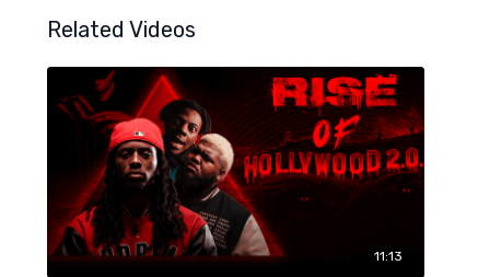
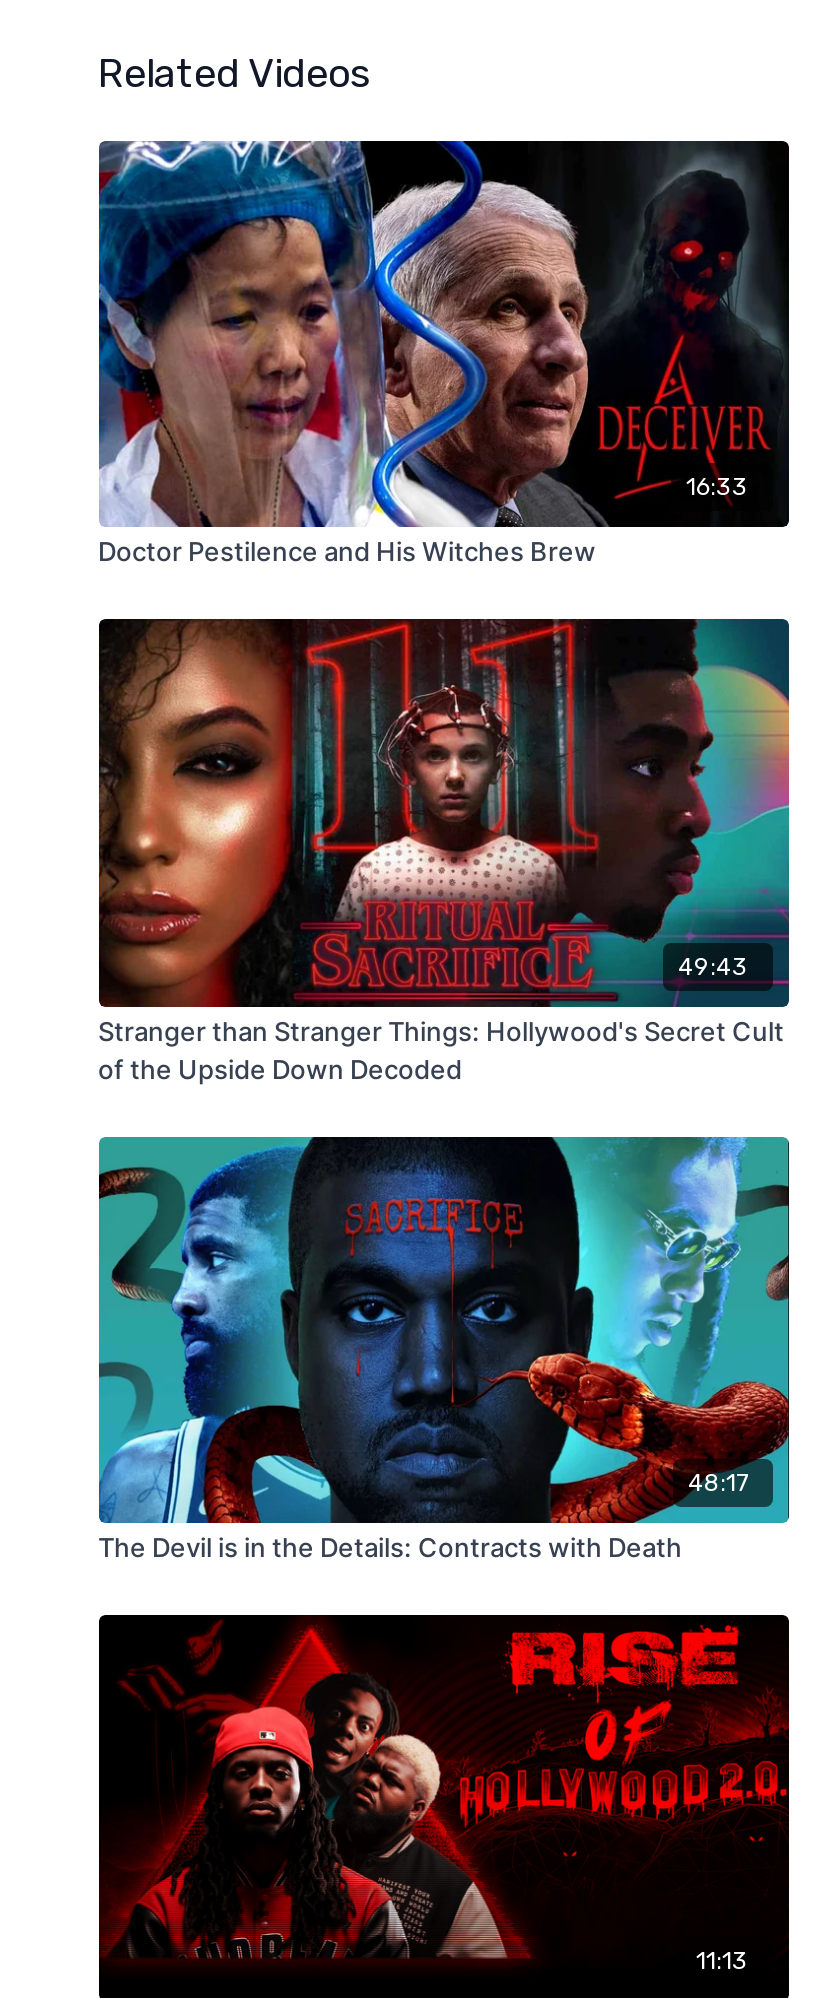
+ [image]
+ 16:33
+ Doctor Pestilence and His Witches Brew

+ [image]
+ 48:17
+ The Devil is in the Details: Contracts with Death

+ [image]
+ 49:43
+ Stranger than Stranger Things: Hollywood's Secret Cult
+ of the Upside Down Decoded
